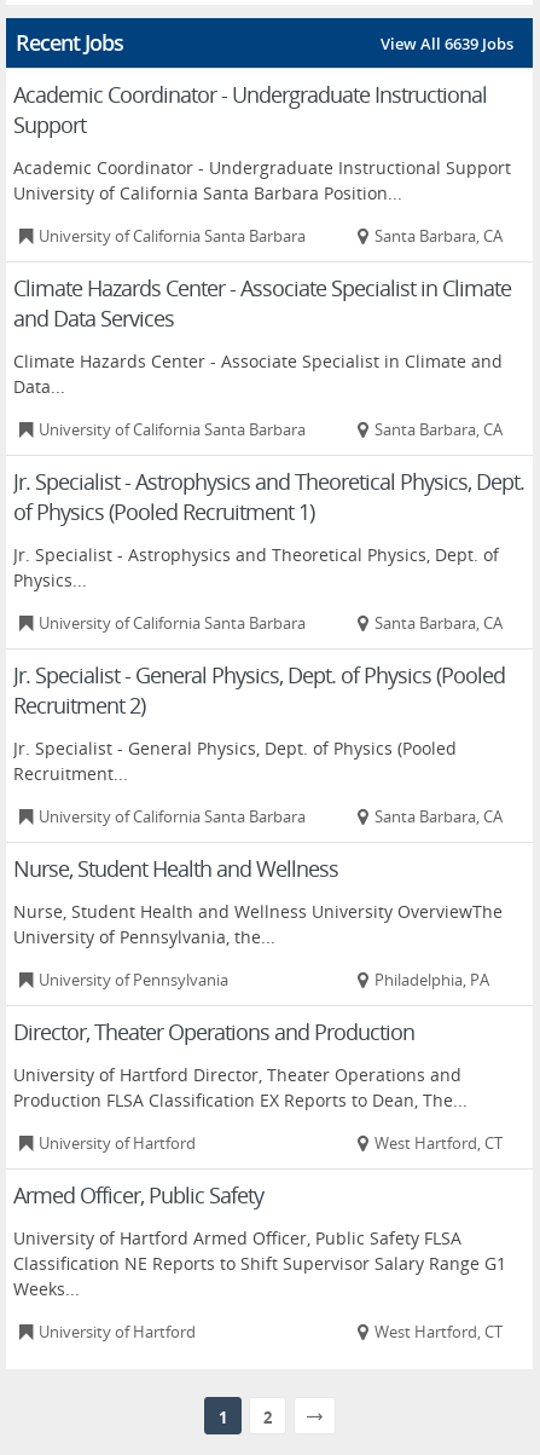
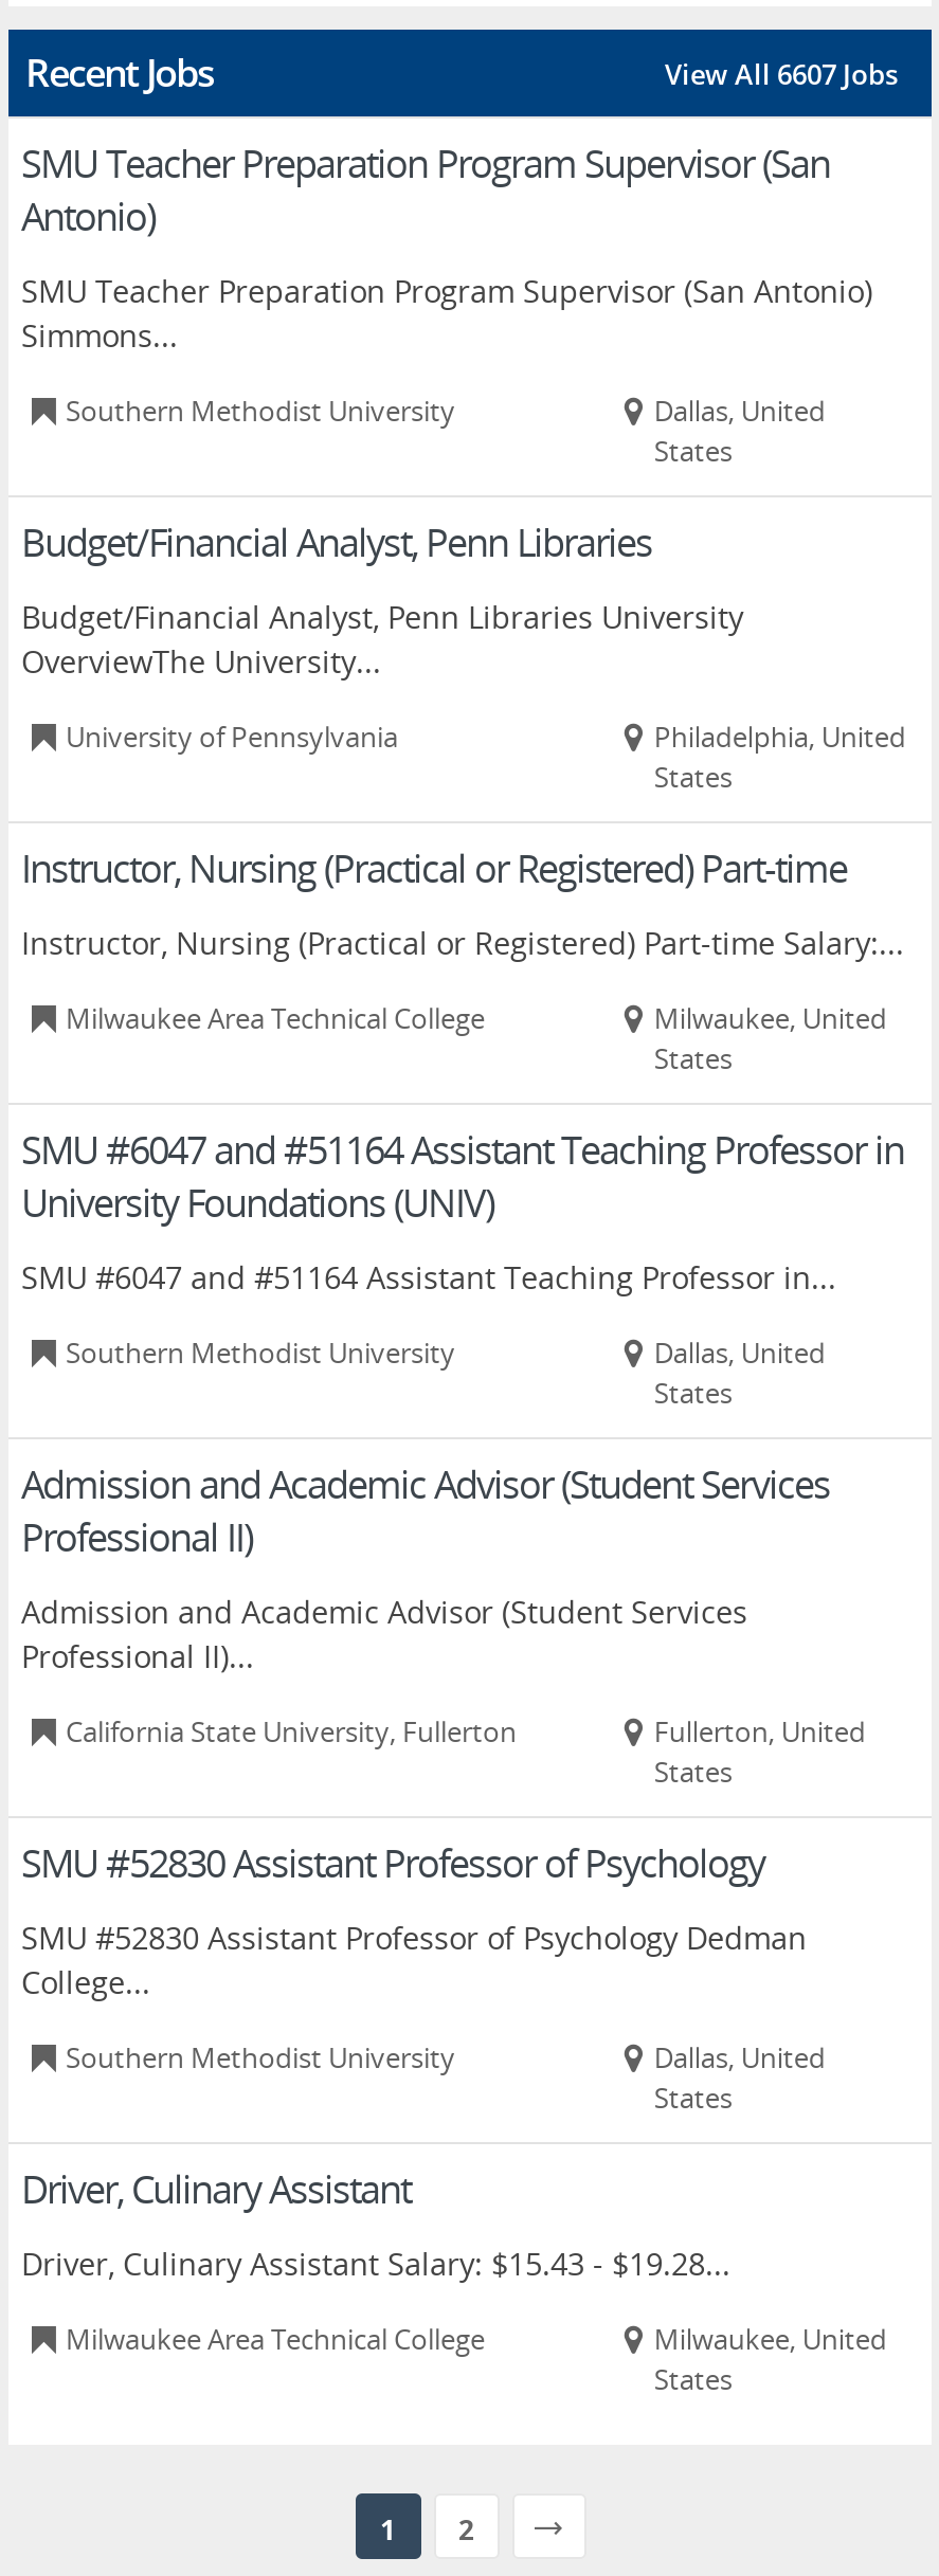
- View All 6639 Jobs
- Academic Coordinator - Undergraduate Instructional
- Support
- Academic Coordinator - Undergraduate Instructional Support
- University of California Santa Barbara Position...
- University of California Santa Barbara
- Santa Barbara, CA
- Climate Hazards Center - Associate Specialist in Climate
- and Data Services
- Climate Hazards Center - Associate Specialist in Climate and
- Data...
- University of California Santa Barbara
- Santa Barbara, CA
- Jr. Specialist - Astrophysics and Theoretical Physics, Dept.
- of Physics (Pooled Recruitment 1)
- Jr. Specialist - Astrophysics and Theoretical Physics, Dept. of
- Physics...
- University of California Santa Barbara
- Santa Barbara, CA
- Jr. Specialist - General Physics, Dept. of Physics (Pooled
- Recruitment 2)
- Jr. Specialist - General Physics, Dept. of Physics (Pooled
- Recruitment...
- University of California Santa Barbara
- Santa Barbara, CA
- Nurse, Student Health and Wellness
- Nurse, Student Health and Wellness University OverviewThe
- University of Pennsylvania, the...
+ View All 6607 Jobs
+ SMU Teacher Preparation Program Supervisor (San
+ Antonio)
+ SMU Teacher Preparation Program Supervisor (San Antonio)
+ Simmons...
+ Southern Methodist University
+ Dallas, United
+ States
+ Budget/Financial Analyst, Penn Libraries
+ Budget/Financial Analyst, Penn Libraries University
+ OverviewThe University...

- Philadelphia, PA
- Director, Theater Operations and Production
- University of Hartford Director, Theater Operations and
- Production FLSA Classification EX Reports to Dean, The...
- University of Hartford
- West Hartford, CT
- Armed Officer, Public Safety
- University of Hartford Armed Officer, Public Safety FLSA
- Classification NE Reports to Shift Supervisor Salary Range G1
- Weeks...
- University of Hartford
- West Hartford, CT
+ Philadelphia, United
+ States
+ Instructor, Nursing (Practical or Registered) Part-time
+ Instructor, Nursing (Practical or Registered) Part-time Salary:...
+ Milwaukee Area Technical College
+ Milwaukee, United
+ States
+ SMU #6047 and #51164 Assistant Teaching Professor in
+ University Foundations (UNIV)
+ SMU #6047 and #51164 Assistant Teaching Professor in...
+ Southern Methodist University
+ Dallas, United
+ States
+ Admission and Academic Advisor (Student Services
+ Professional II)
+ Admission and Academic Advisor (Student Services
+ Professional II)...
+ California State University, Fullerton
+ Fullerton, United
+ States
+ SMU #52830 Assistant Professor of Psychology
+ SMU #52830 Assistant Professor of Psychology Dedman
+ College...
+ Southern Methodist University
+ Dallas, United
+ States
+ Driver, Culinary Assistant
+ Driver, Culinary Assistant Salary: $15.43 - $19.28...
+ Milwaukee Area Technical College
+ Milwaukee, United
+ States

moved up: University of Pennsylvania
